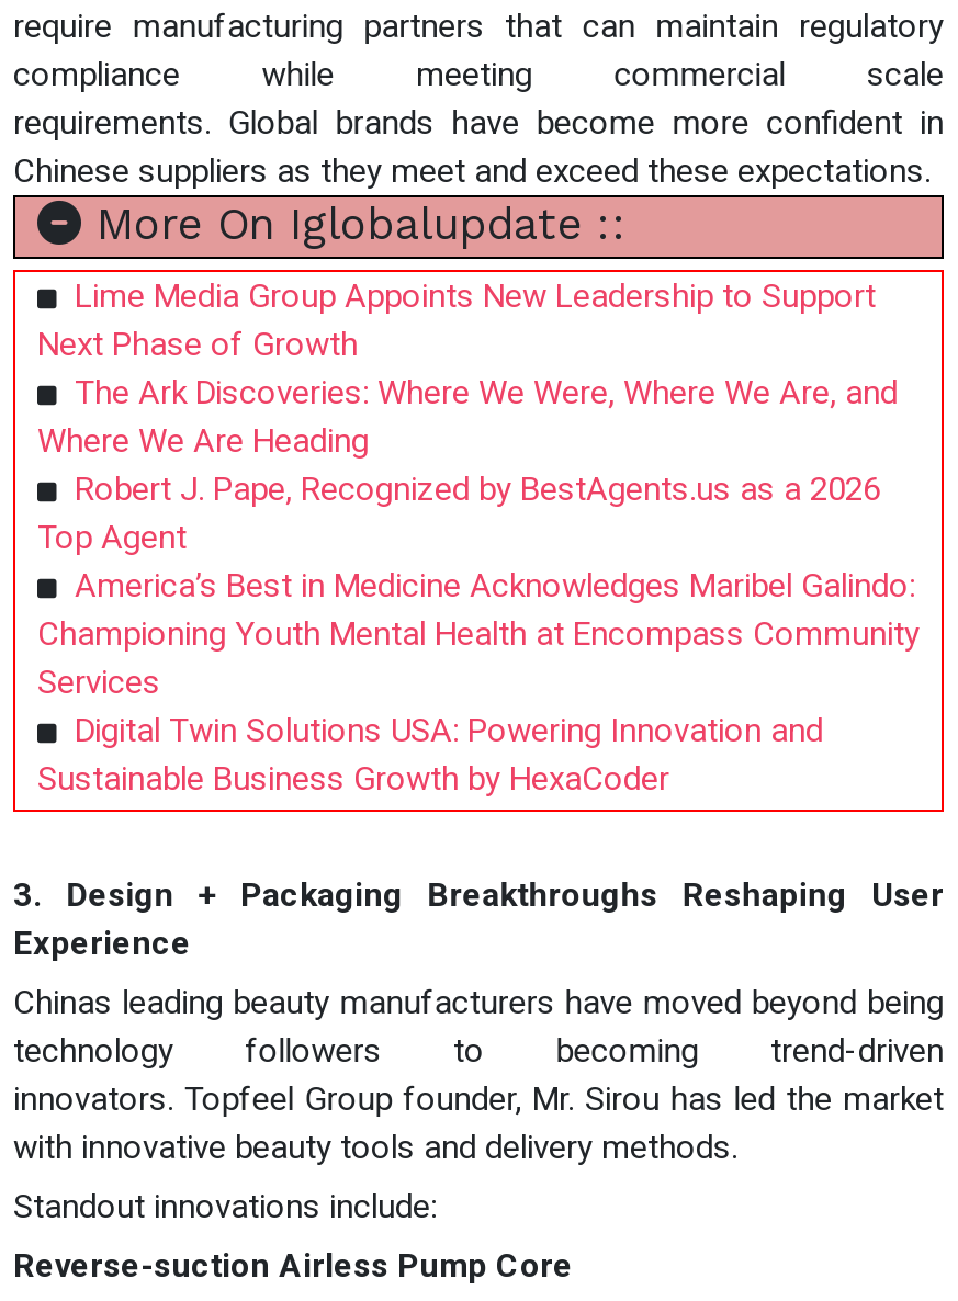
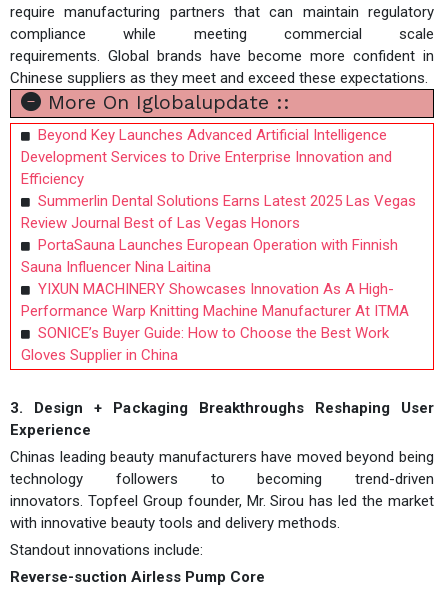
- Lime Media Group Appoints New Leadership to Support
- Next Phase of Growth
- The Ark Discoveries: Where We Were, Where We Are, and
- Where We Are Heading
- Robert J. Pape, Recognized by BestAgents.us as a 2026
- Top Agent
- America’s Best in Medicine Acknowledges Maribel Galindo:
- Championing Youth Mental Health at Encompass Community
- Services
- Digital Twin Solutions USA: Powering Innovation and
- Sustainable Business Growth by HexaCoder
+ Beyond Key Launches Advanced Artificial Intelligence
+ Development Services to Drive Enterprise Innovation and
+ Efficiency
+ Summerlin Dental Solutions Earns Latest 2025 Las Vegas
+ Review Journal Best of Las Vegas Honors
+ PortaSauna Launches European Operation with Finnish
+ Sauna Influencer Nina Laitina
+ YIXUN MACHINERY Showcases Innovation As A High-
+ Performance Warp Knitting Machine Manufacturer At ITMA
+ SONICE’s Buyer Guide: How to Choose the Best Work
+ Gloves Supplier in China
